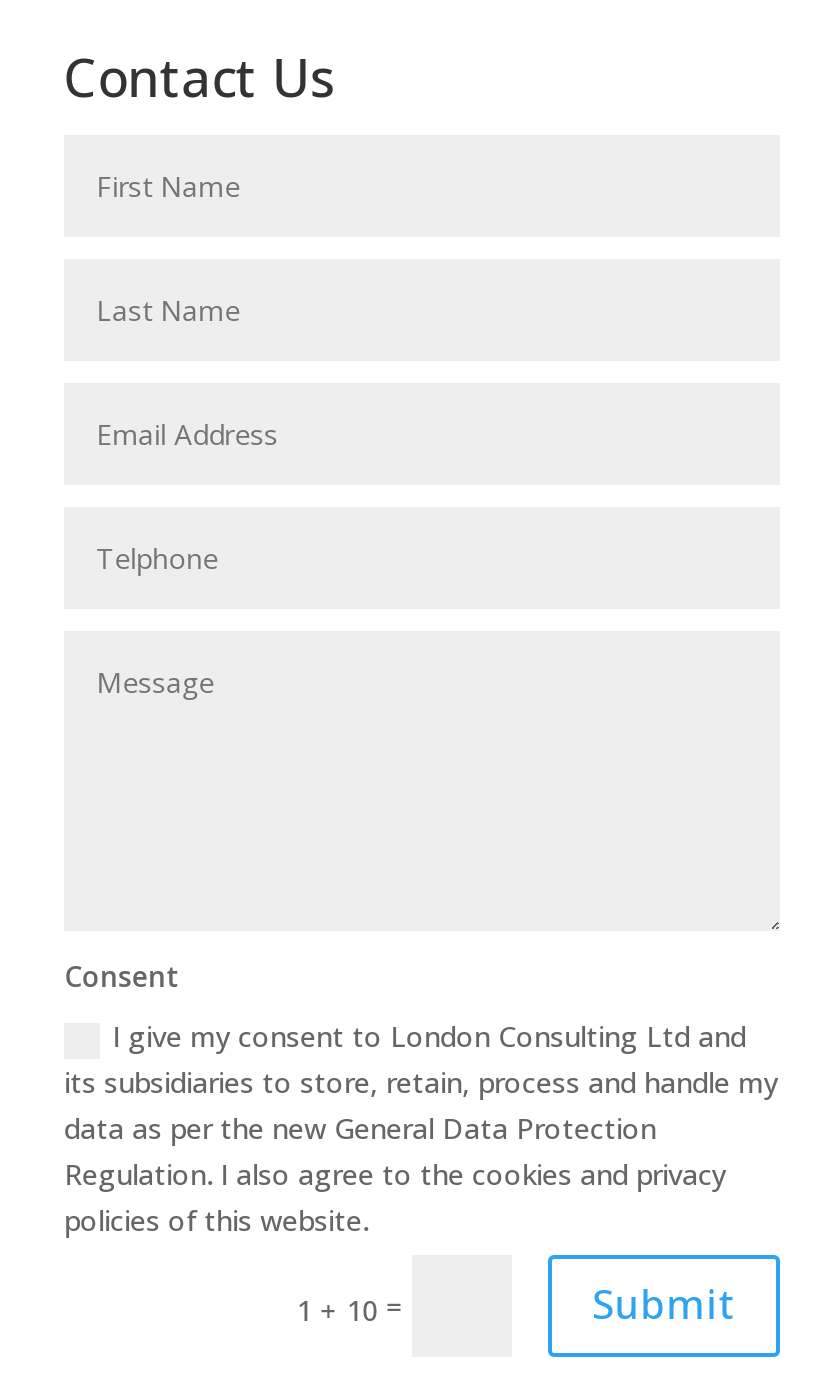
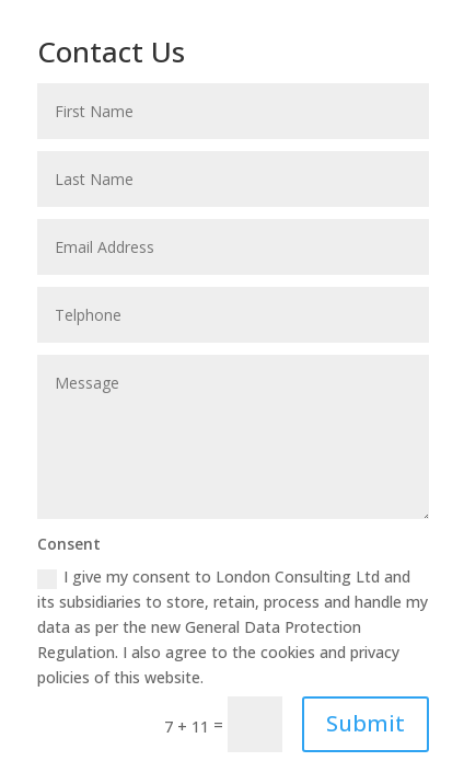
- 1 + 10 =
+ 7 + 11 =
